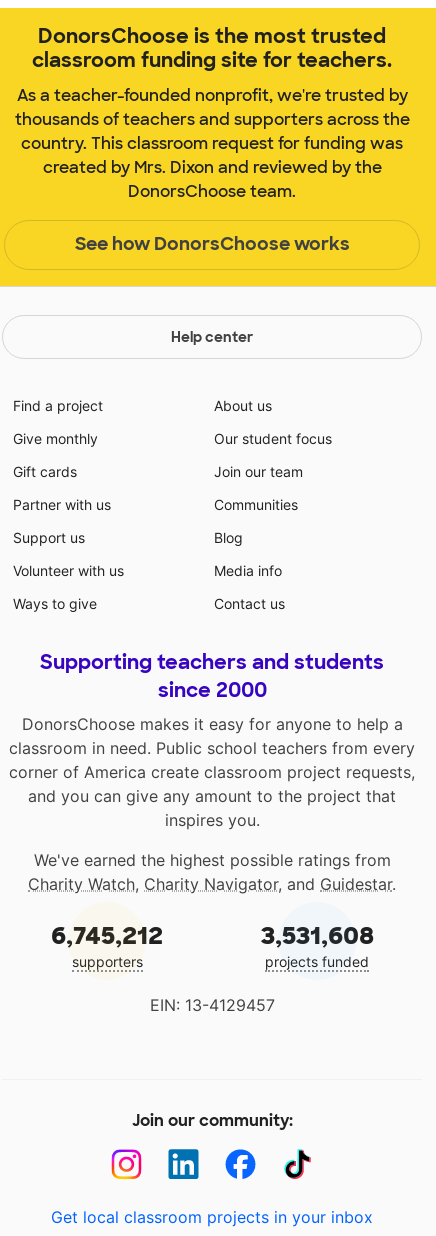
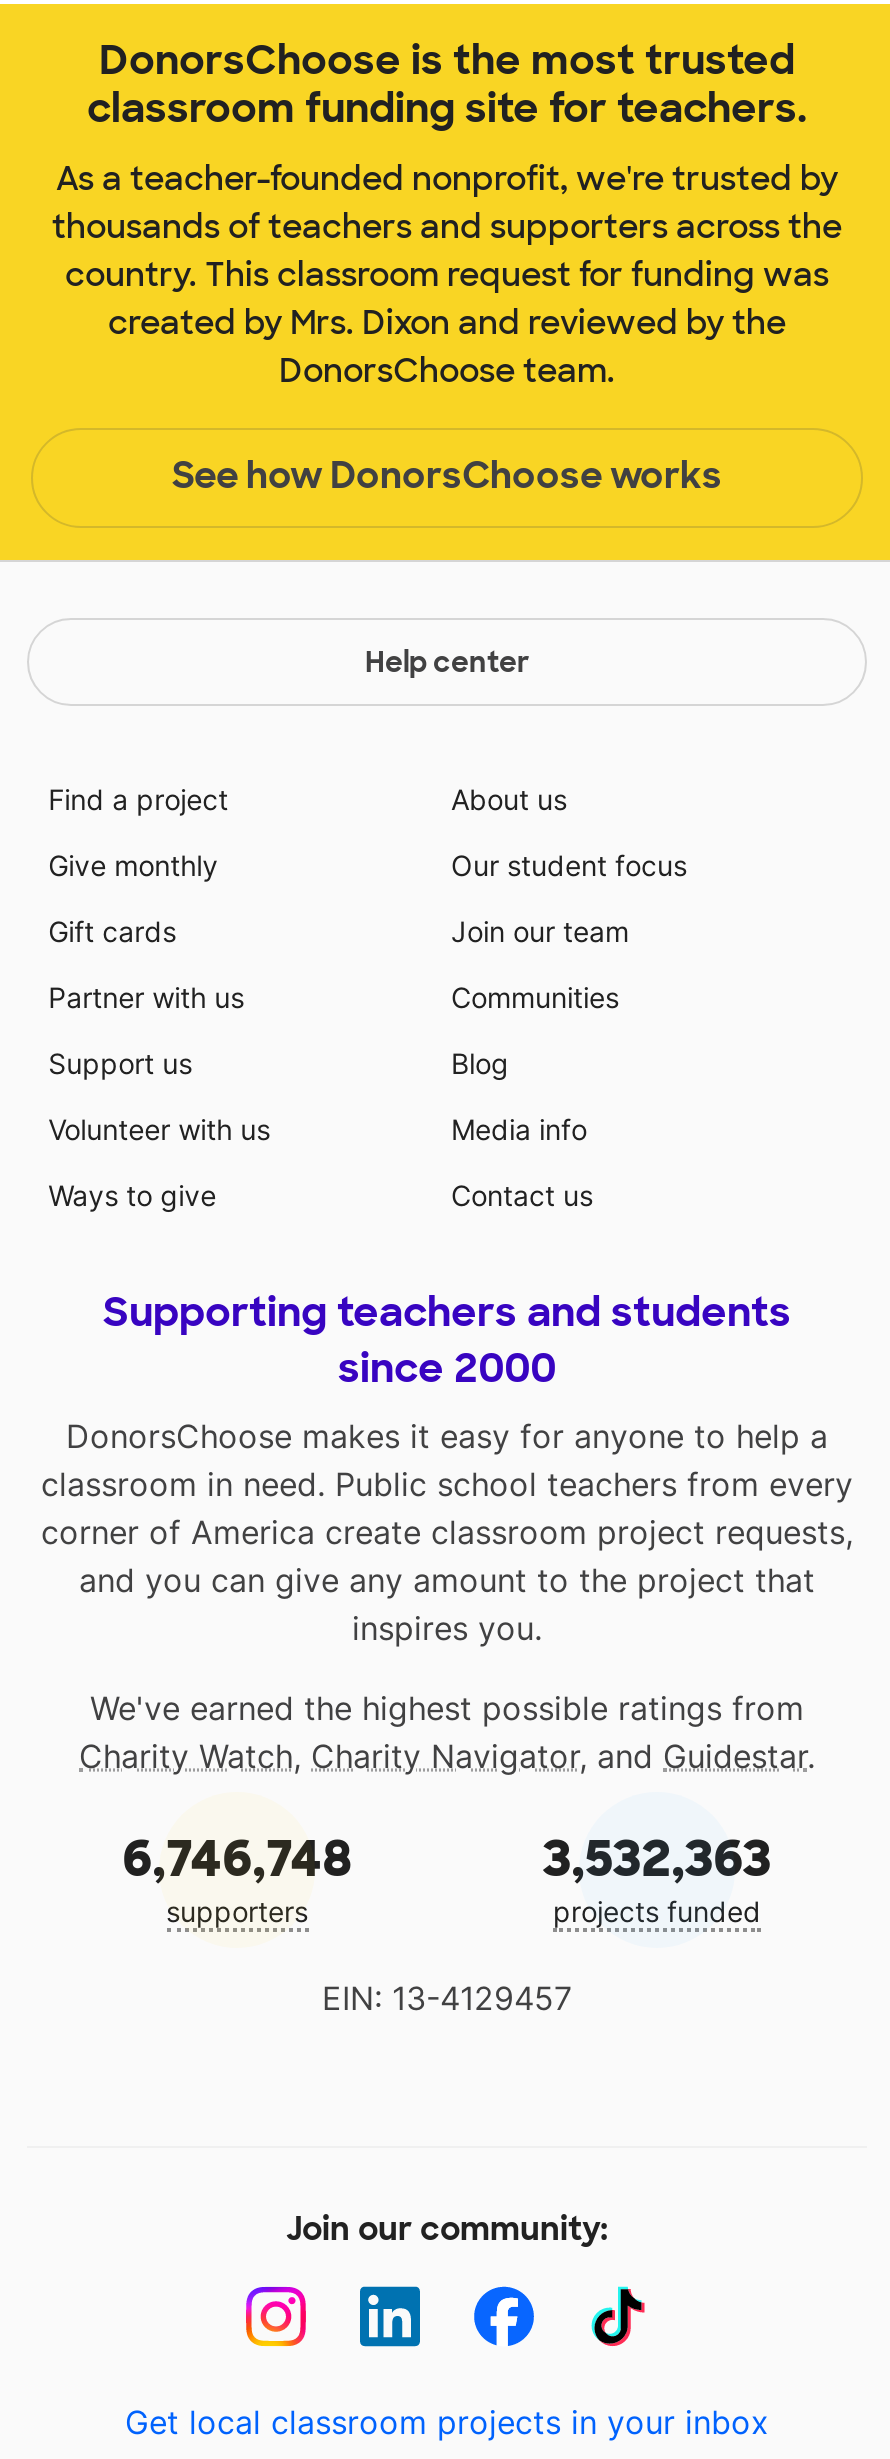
- 6,745,212
+ 6,746,748

- 3,531,608
+ 3,532,363
